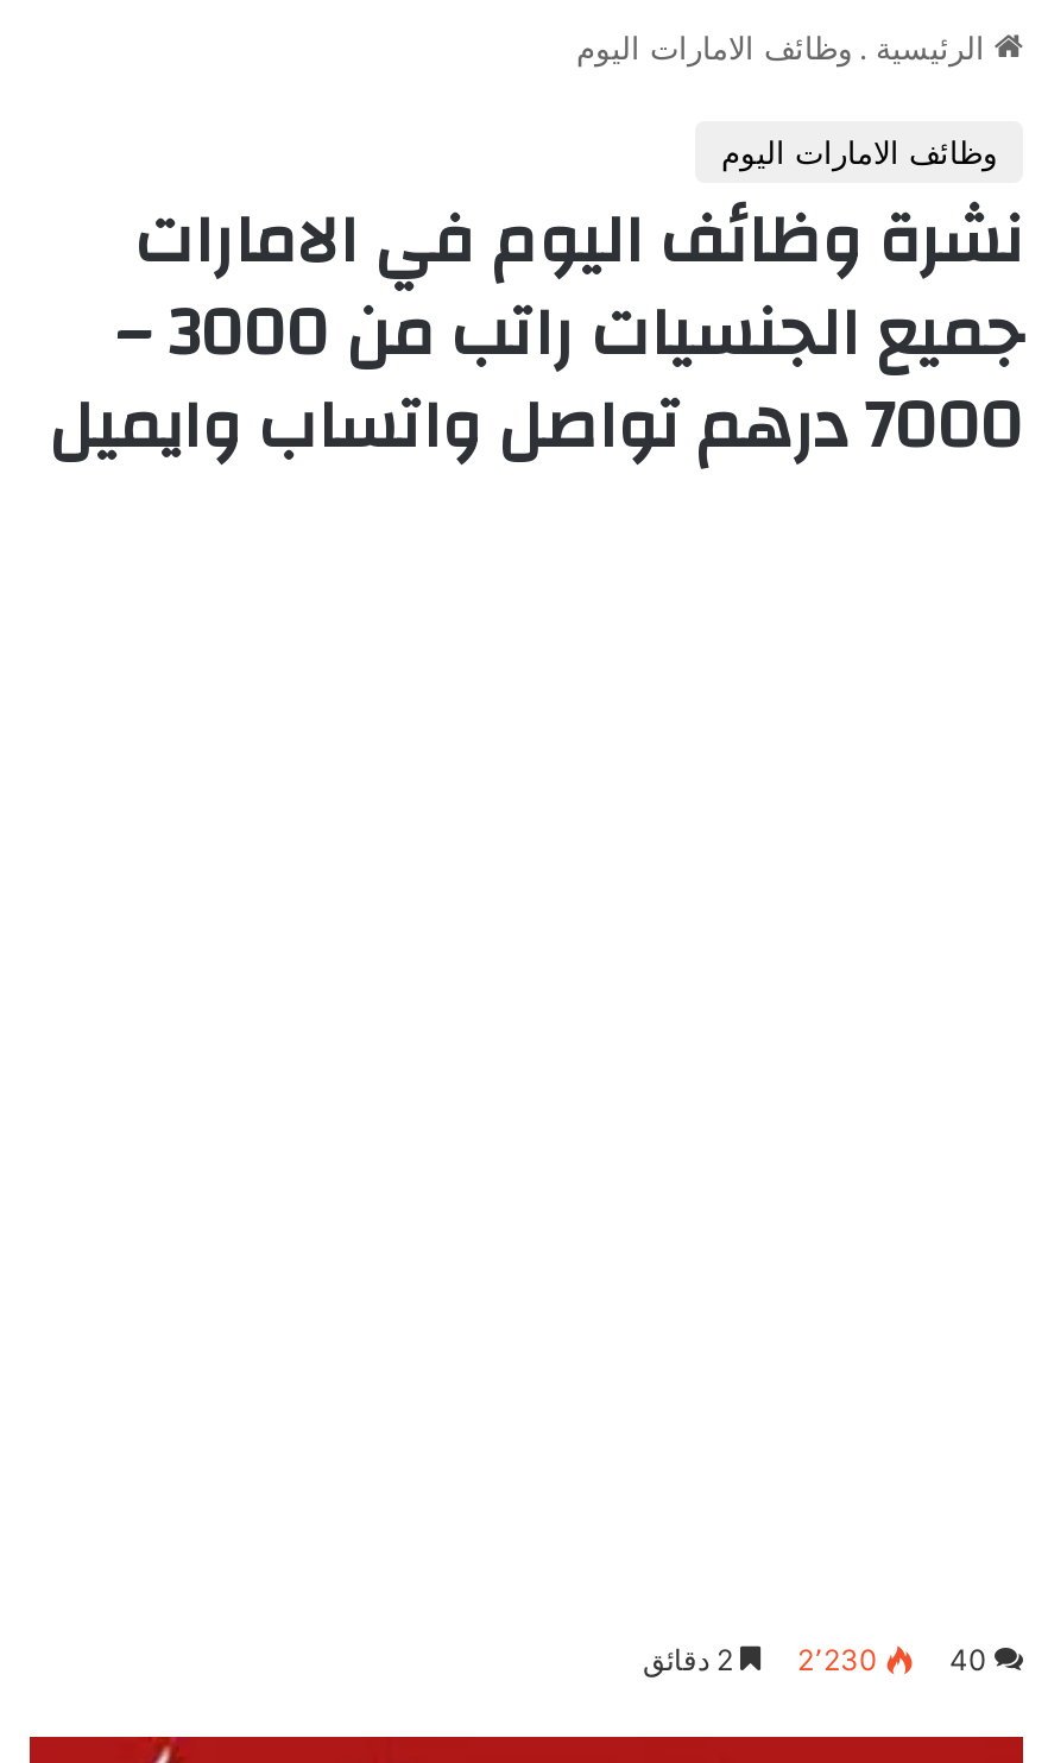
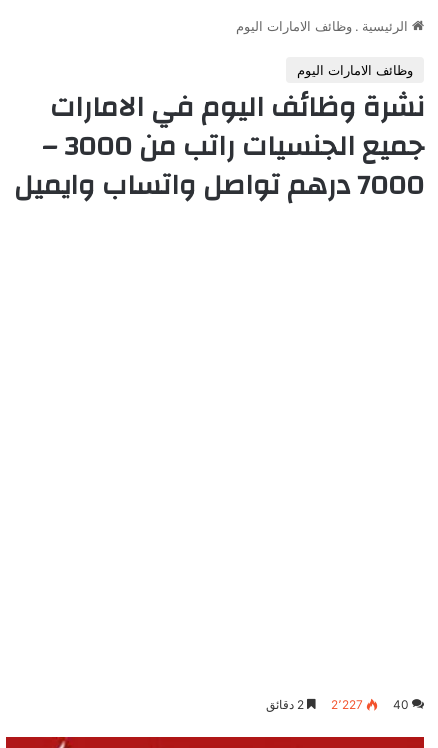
- 2٬230
+ 2٬227
